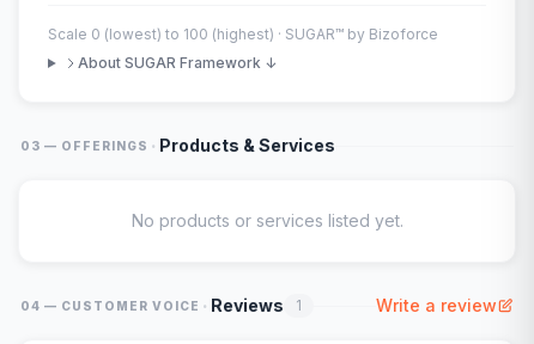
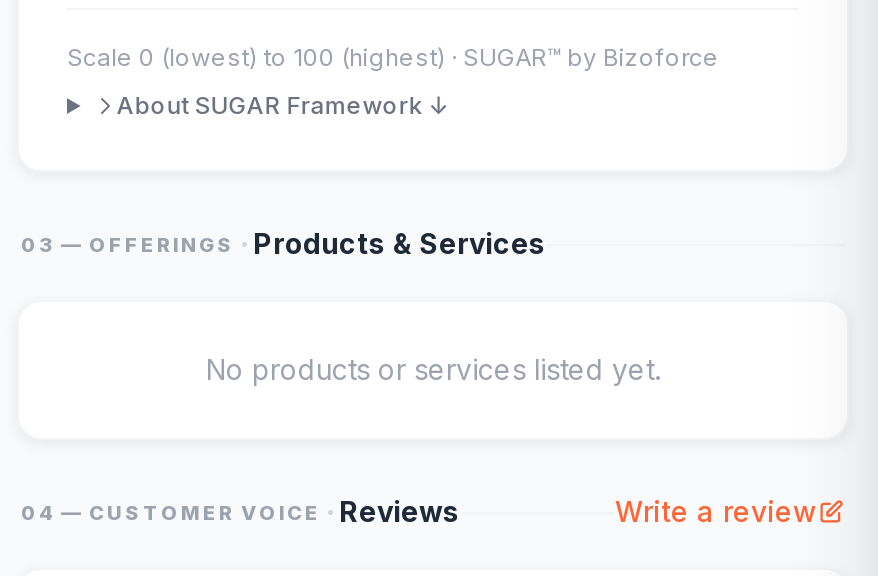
- 1
